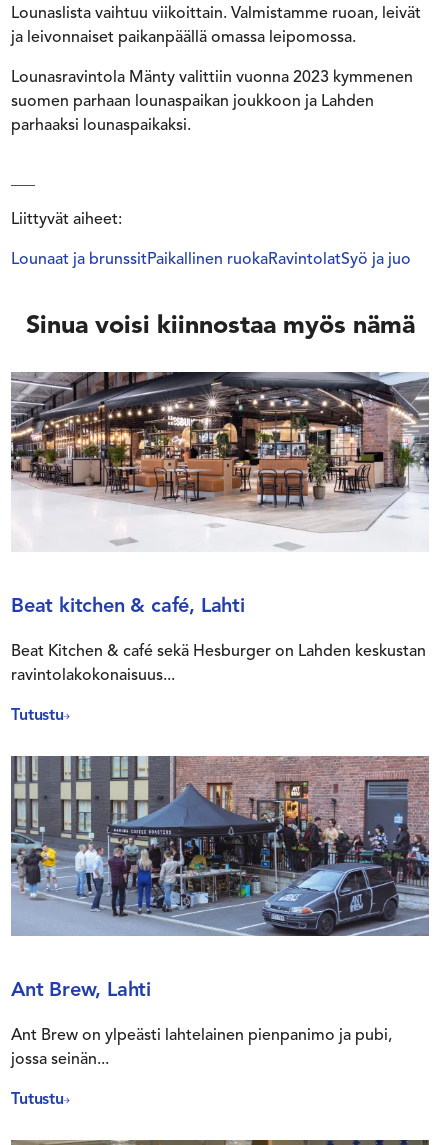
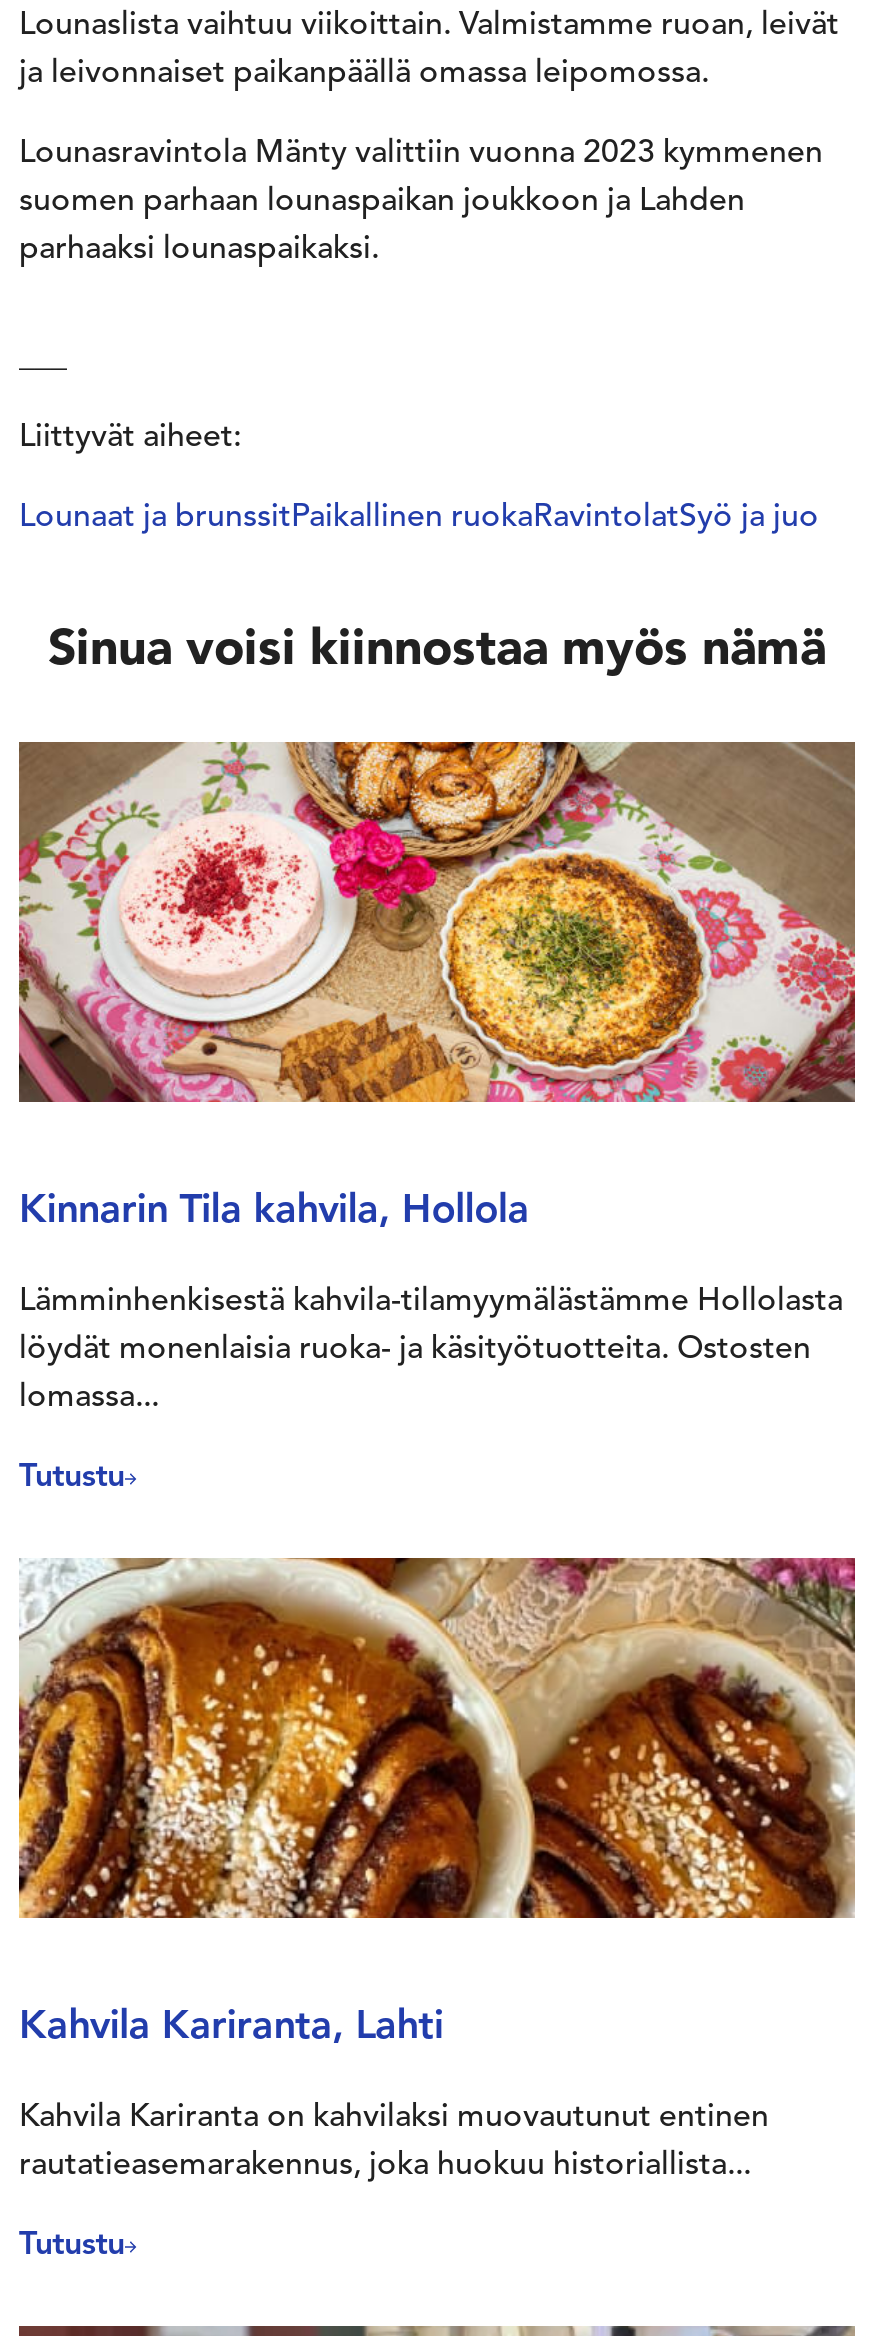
- [image]
+ [image]

- Beat kitchen & café, Lahti
- Beat Kitchen & café sekä Hesburger on Lahden keskustan
- ravintolakokonaisuus...
+ Kinnarin Tila kahvila, Hollola
+ Lämminhenkisestä kahvila-tilamyymälästämme Hollolasta
+ löydät monenlaisia ruoka- ja käsityötuotteita. Ostosten
+ lomassa...

- [image]
+ [image]

- Ant Brew, Lahti
+ Kahvila Kariranta, Lahti

- Ant Brew on ylpeästi lahtelainen pienpanimo ja pubi,
+ Kahvila Kariranta on kahvilaksi muovautunut entinen

- jossa seinän...
+ rautatieasemarakennus, joka huokuu historiallista...
